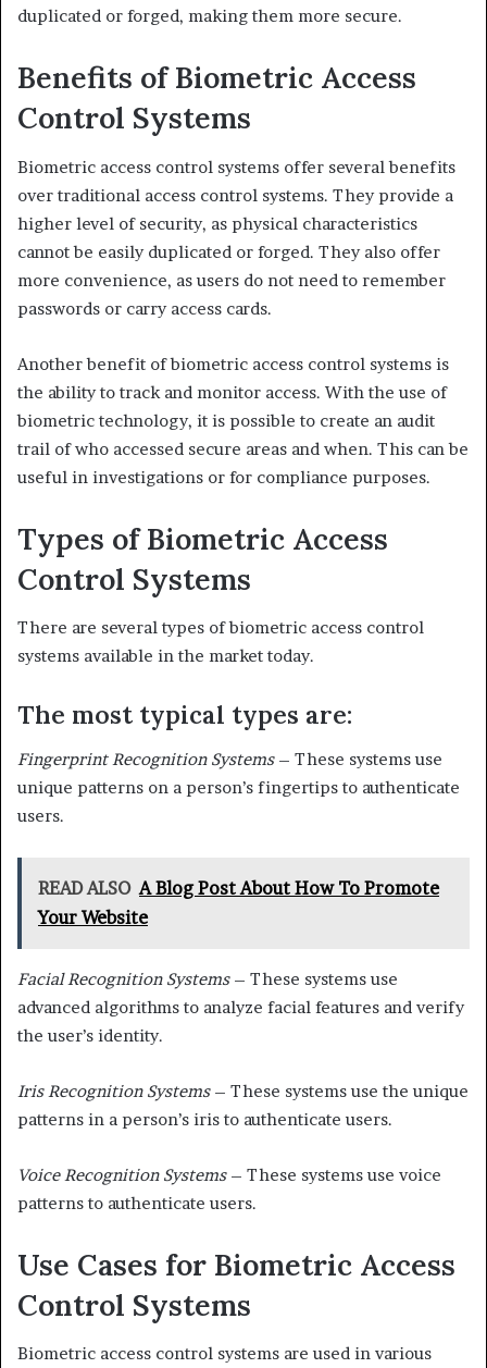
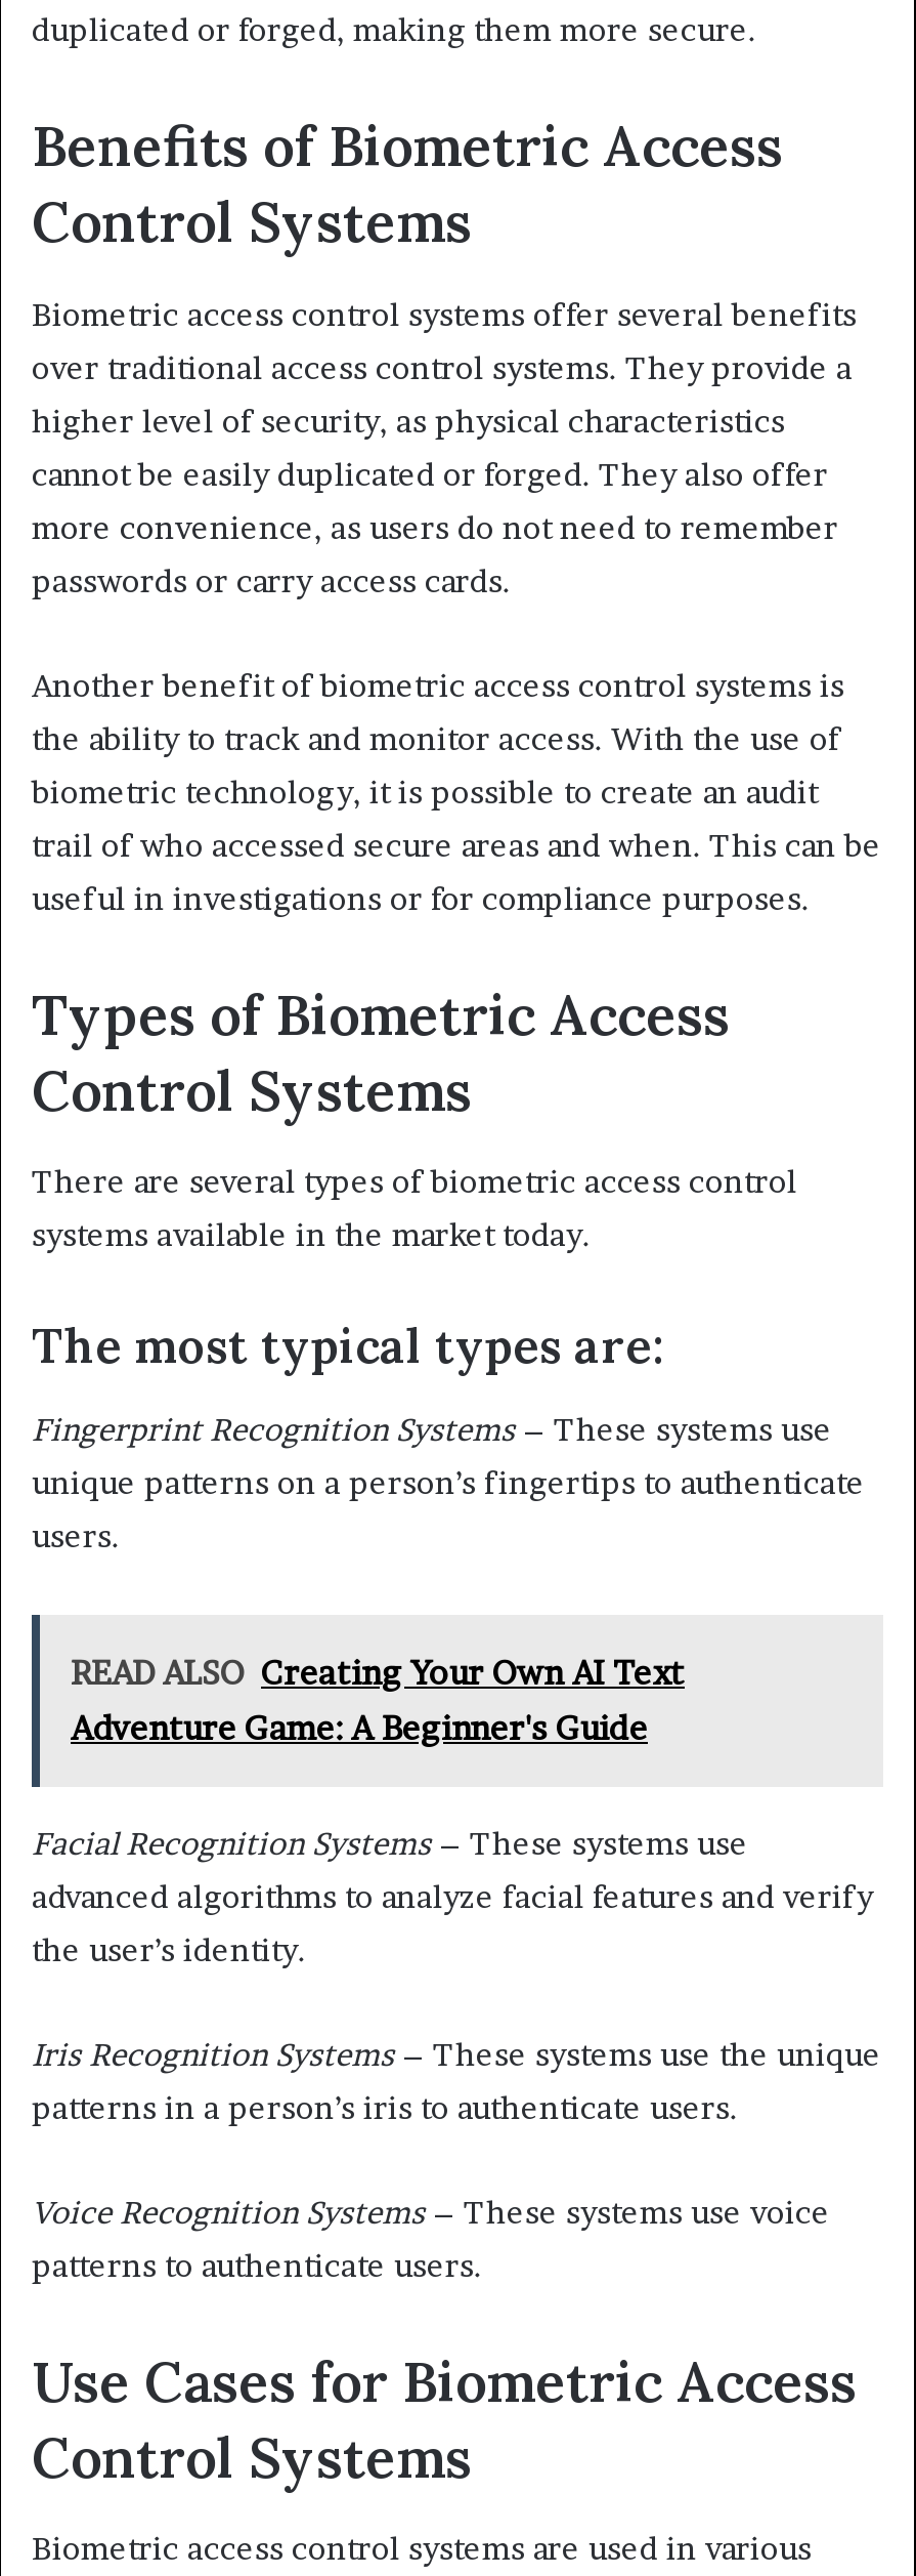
- READ ALSO A Blog Post About How To Promote
- Your Website
+ READ ALSO Creating Your Own AI Text
+ Adventure Game: A Beginner's Guide
